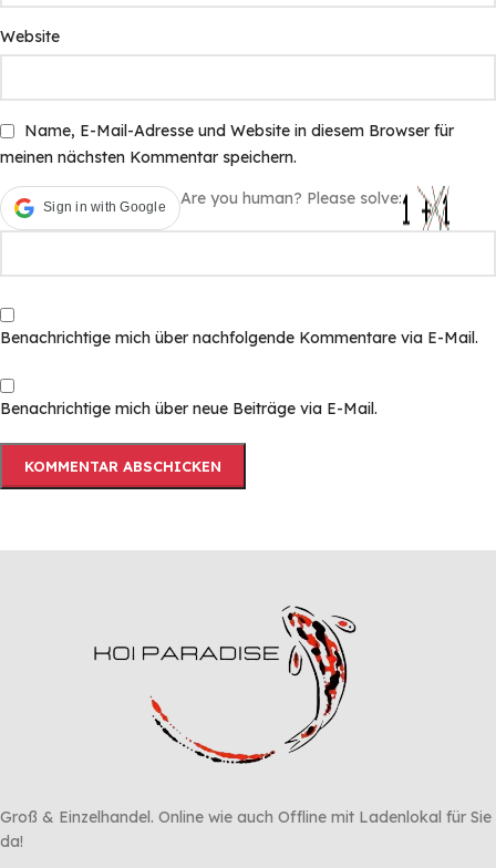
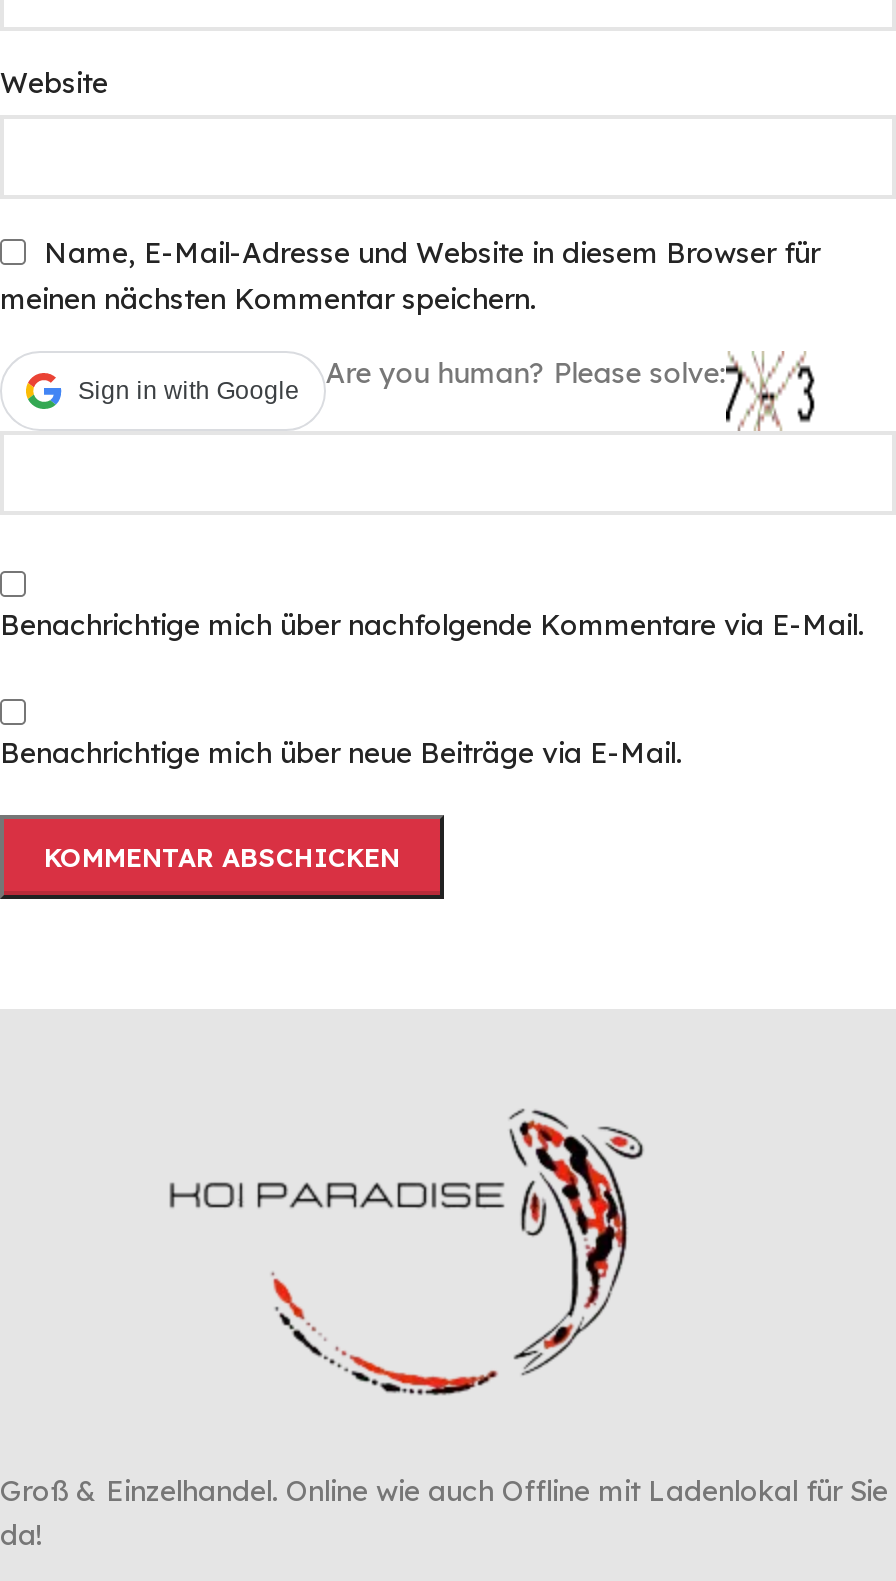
- [image]
+ [image]
